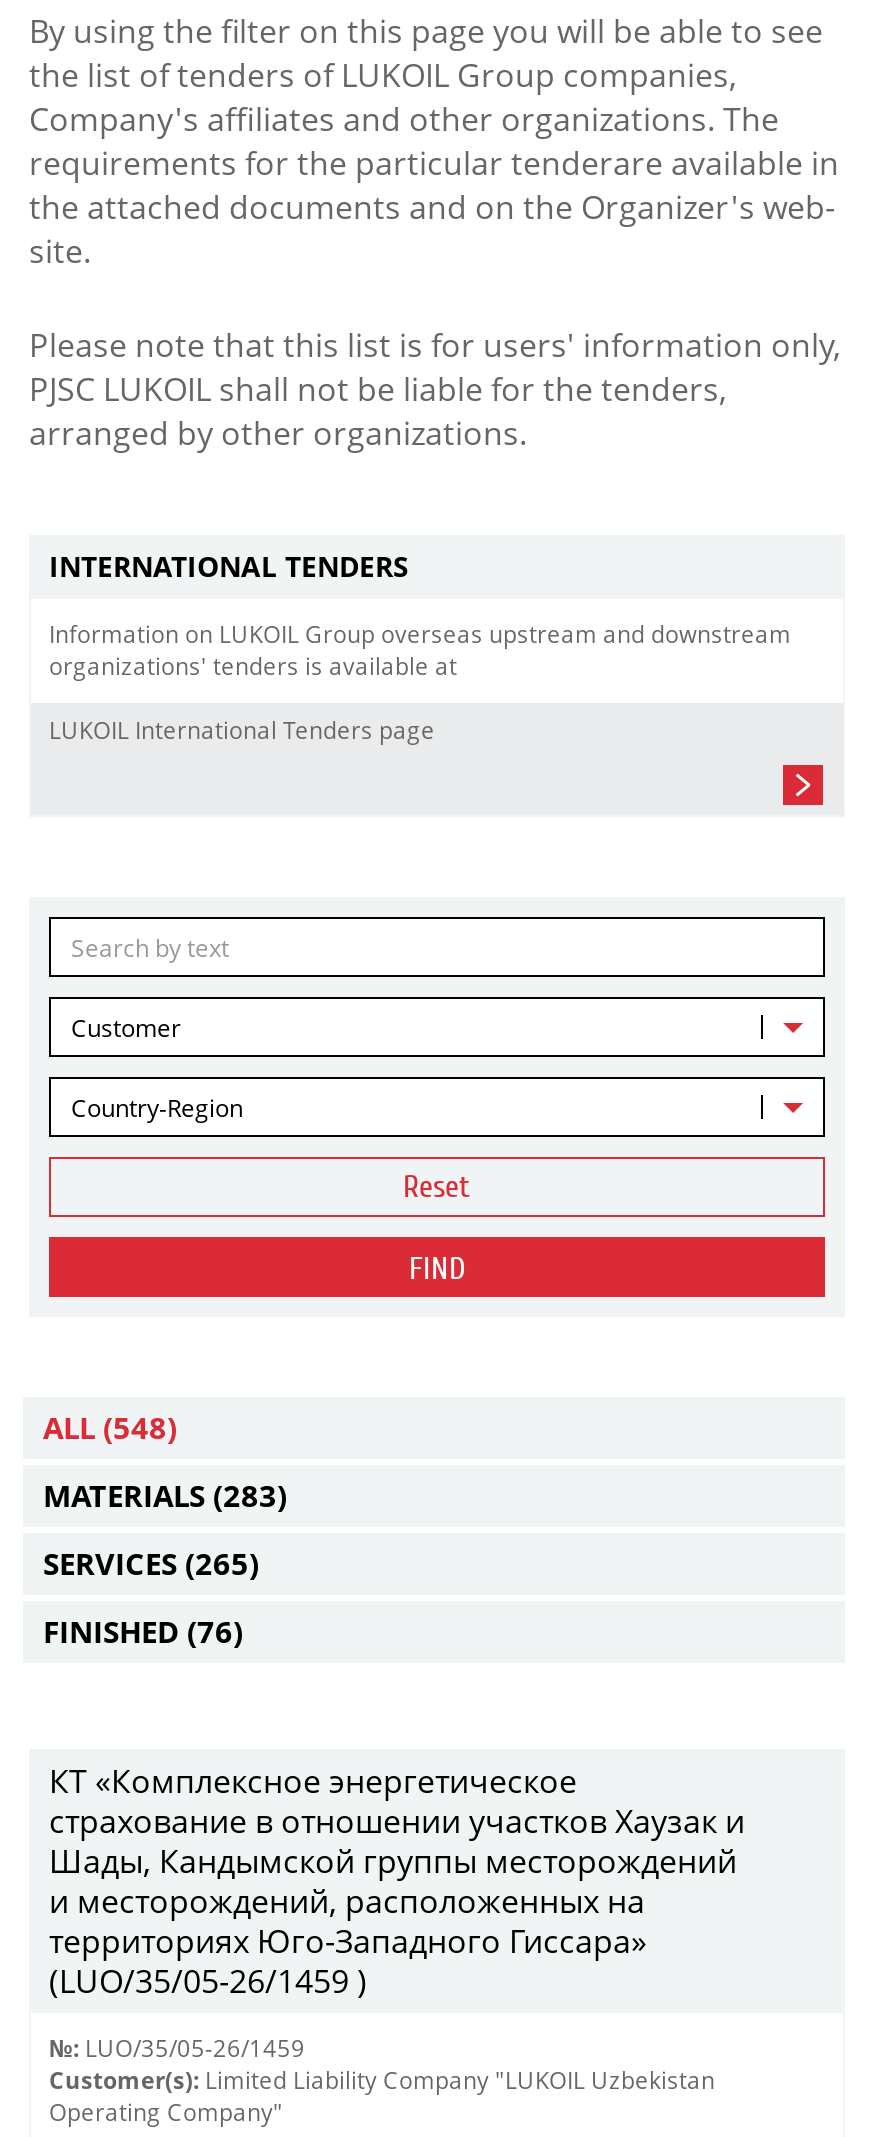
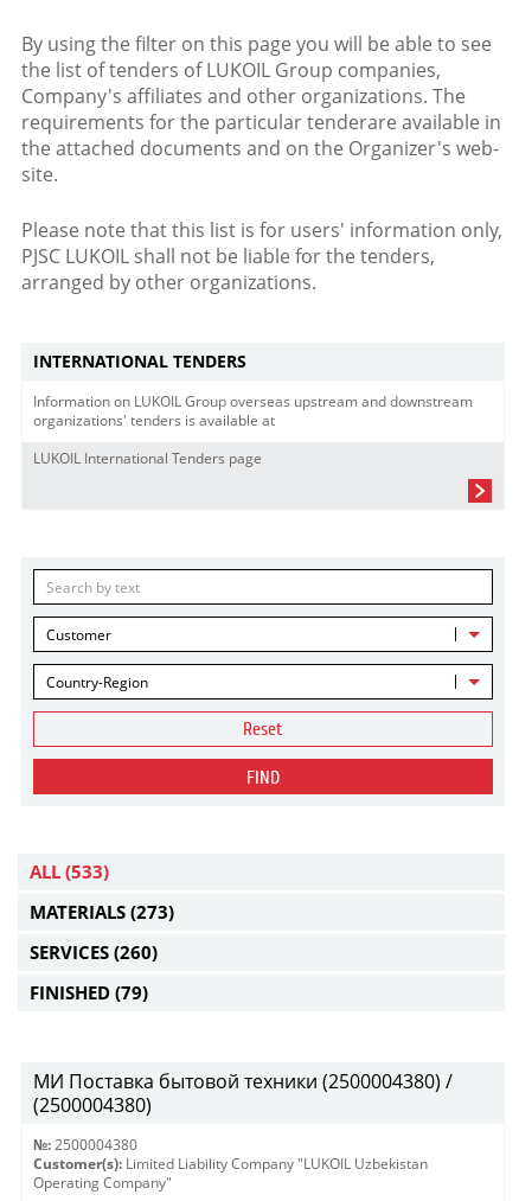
- ALL (548)
+ ALL (533)

- MATERIALS (283)
+ MATERIALS (273)

- SERVICES (265)
+ SERVICES (260)

- FINISHED (76)
+ FINISHED (79)

- КТ «Комплексное энергетическое
- страхование в отношении участков Хаузак и
- Шады, Кандымской группы месторождений
- и месторождений, расположенных на
- территориях Юго-Западного Гиссара»
- (LUO/35/05-26/1459 )
+ МИ Поставка бытовой техники (2500004380) /
+ (2500004380)

- №: LUO/35/05-26/1459
+ №: 2500004380
